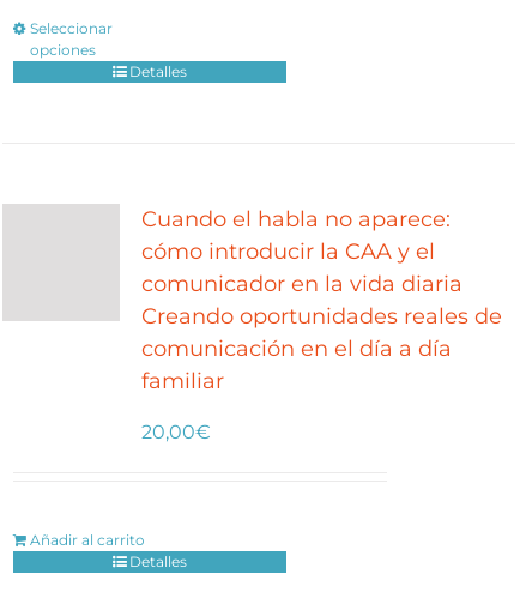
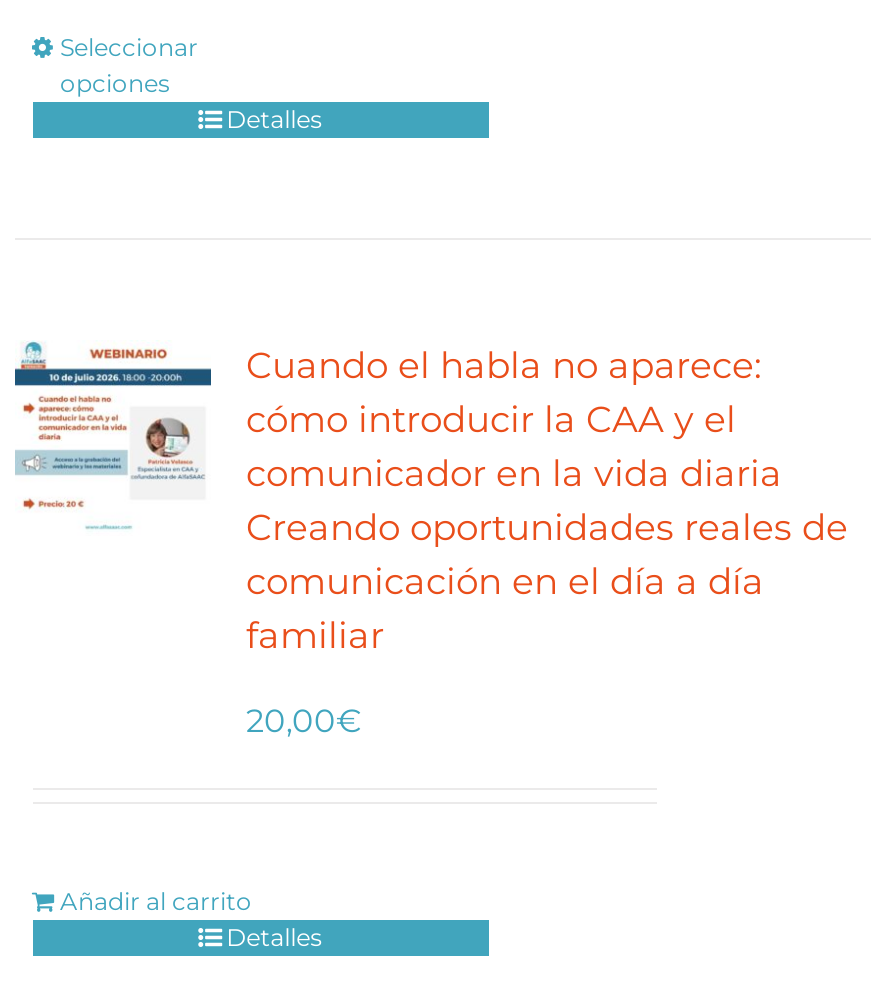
+ [image]
